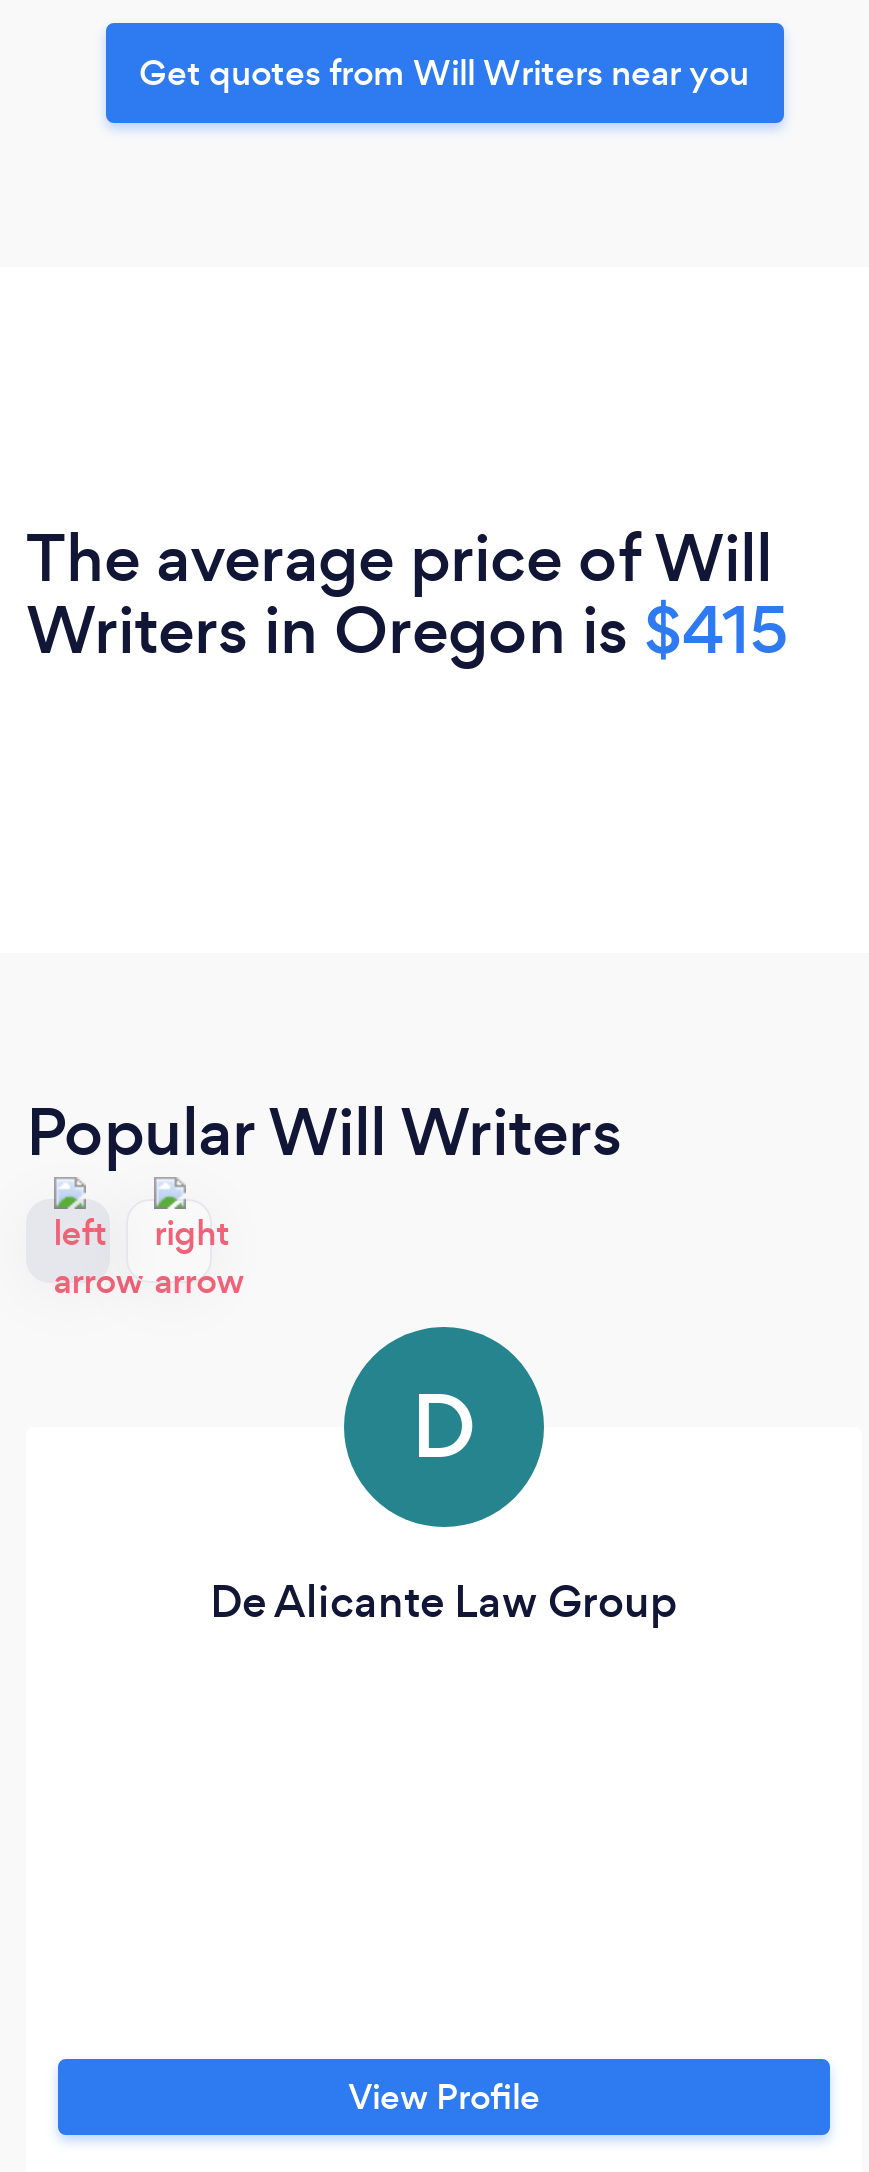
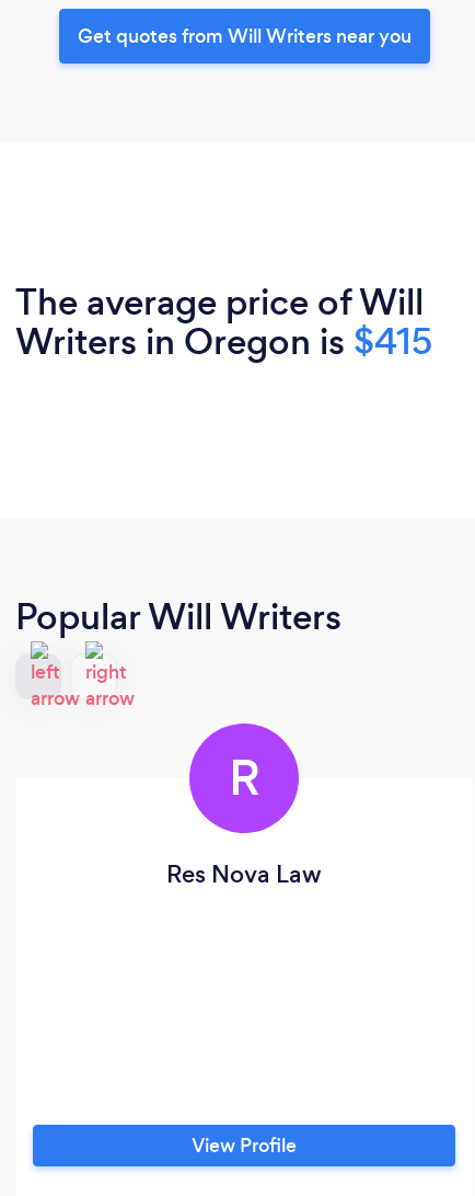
- D
+ R

- De Alicante Law Group
+ Res Nova Law
